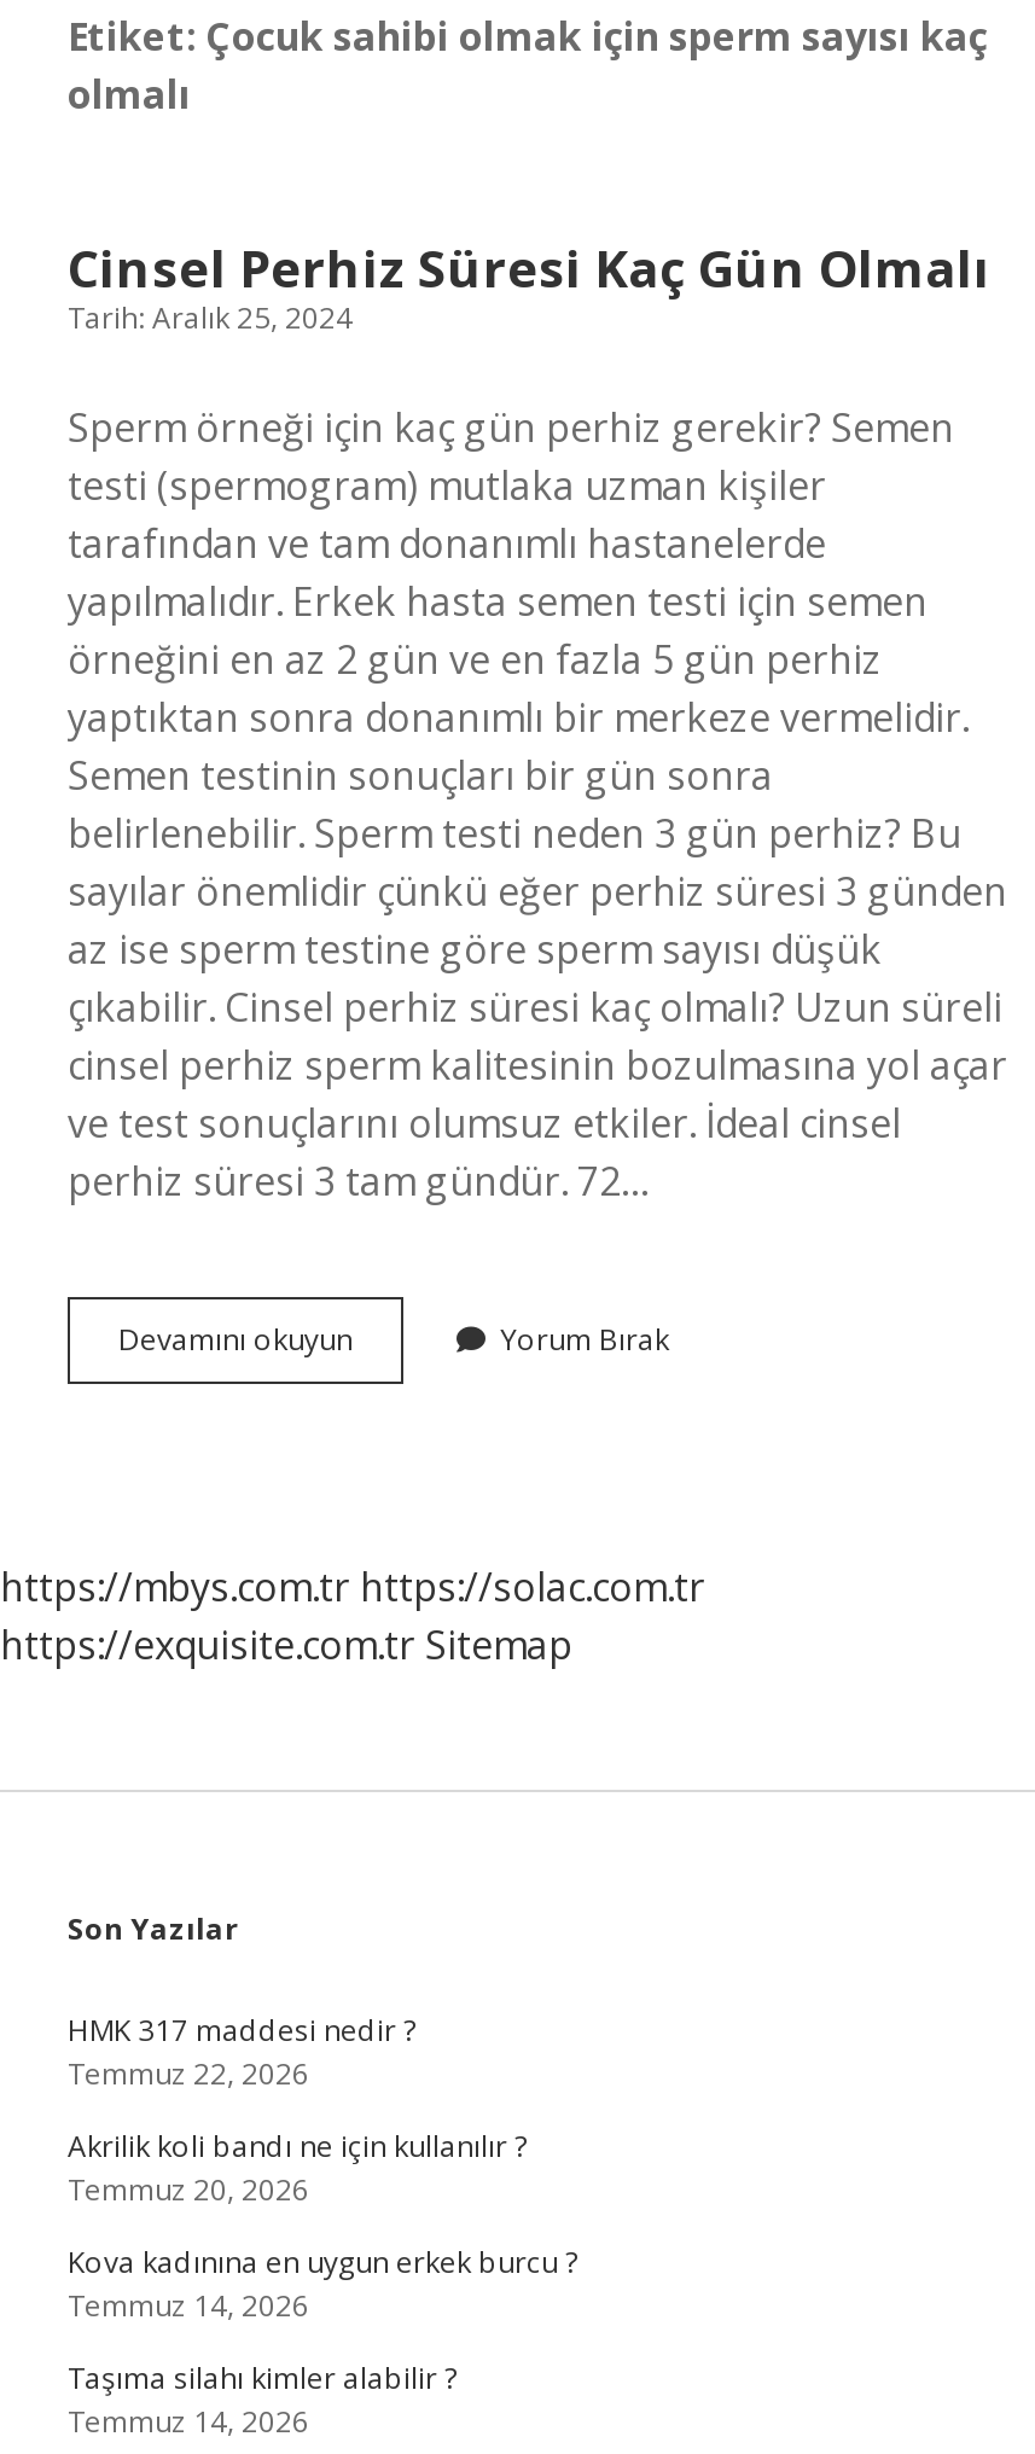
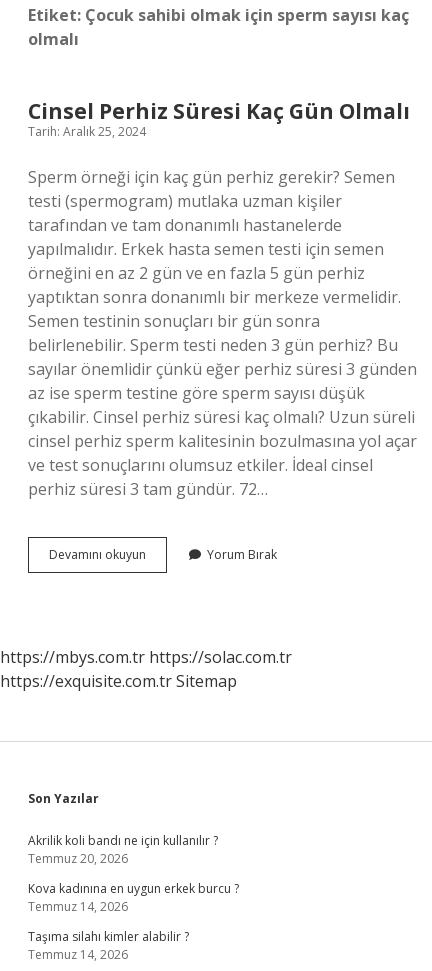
- HMK 317 maddesi nedir ?
- Temmuz 22, 2026
